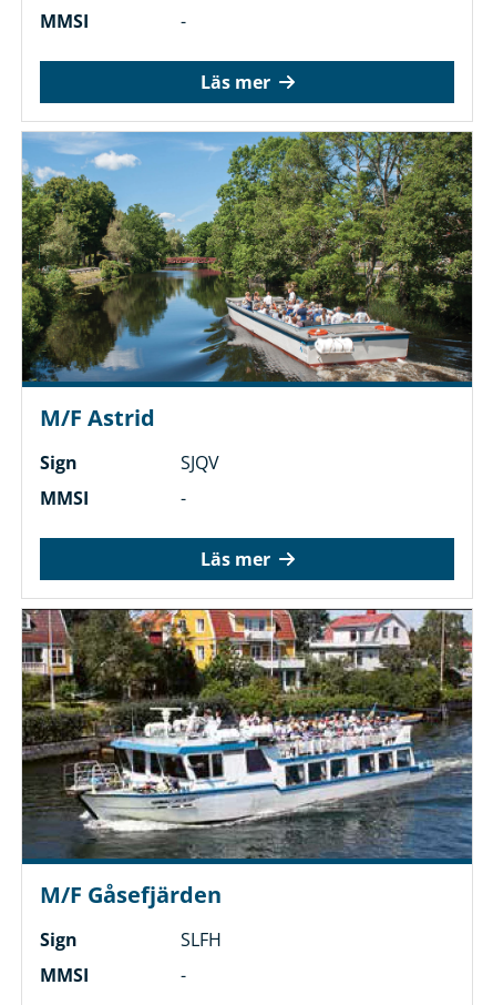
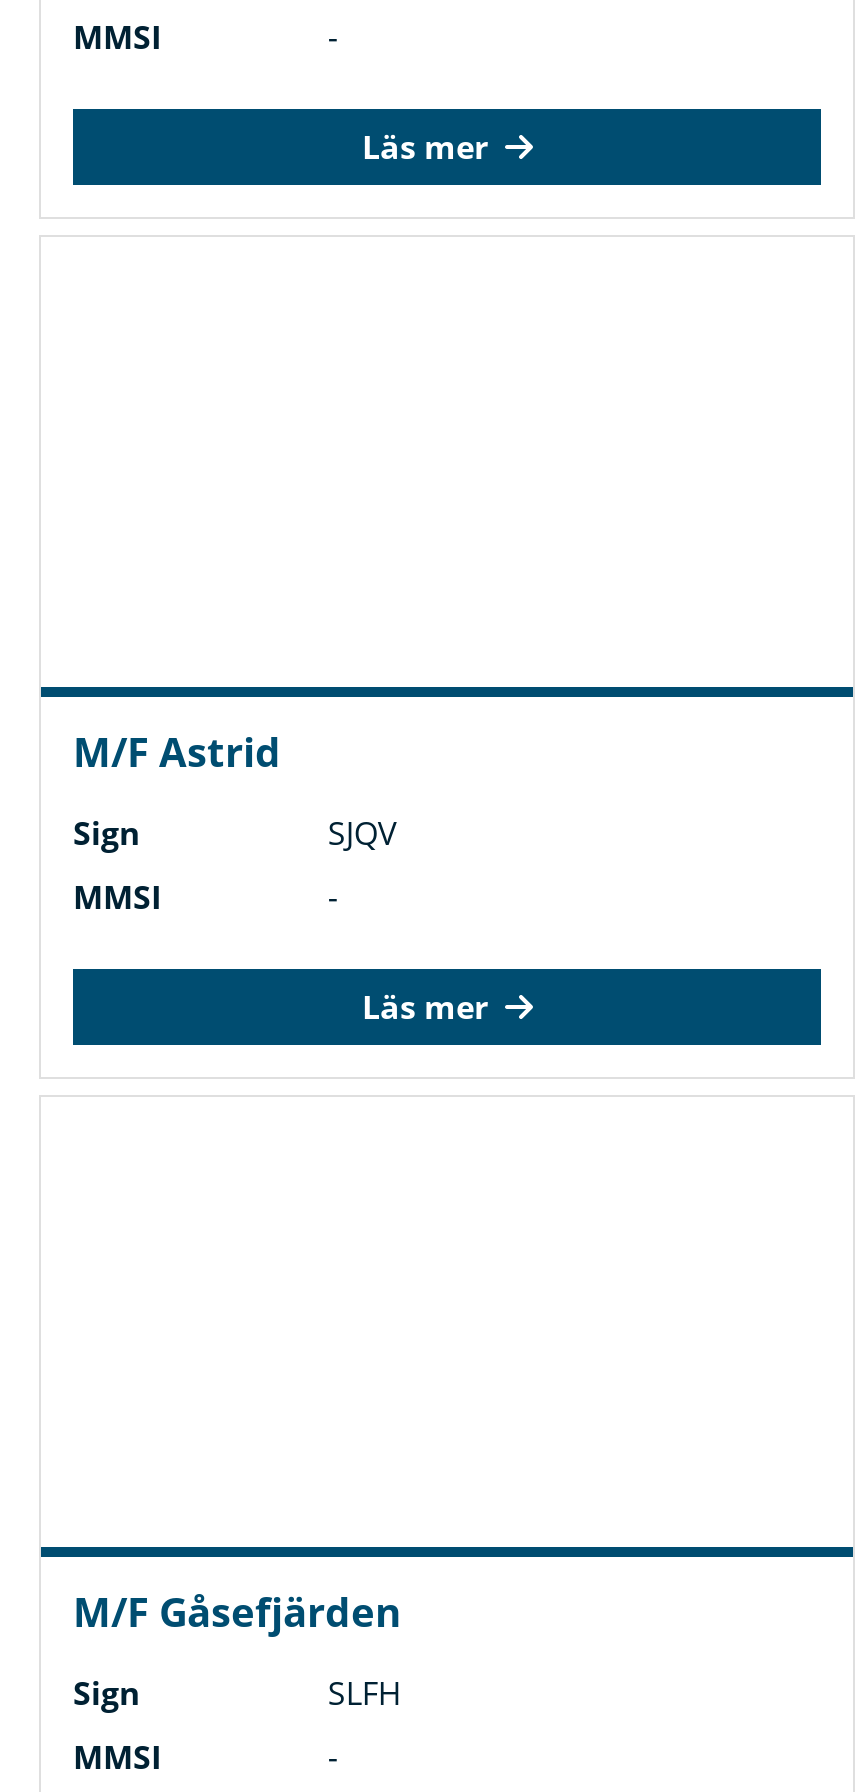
- [image]

- [image]
